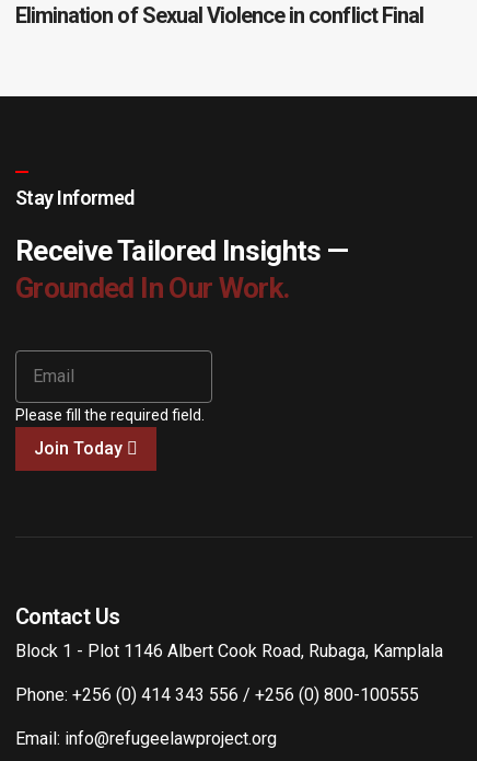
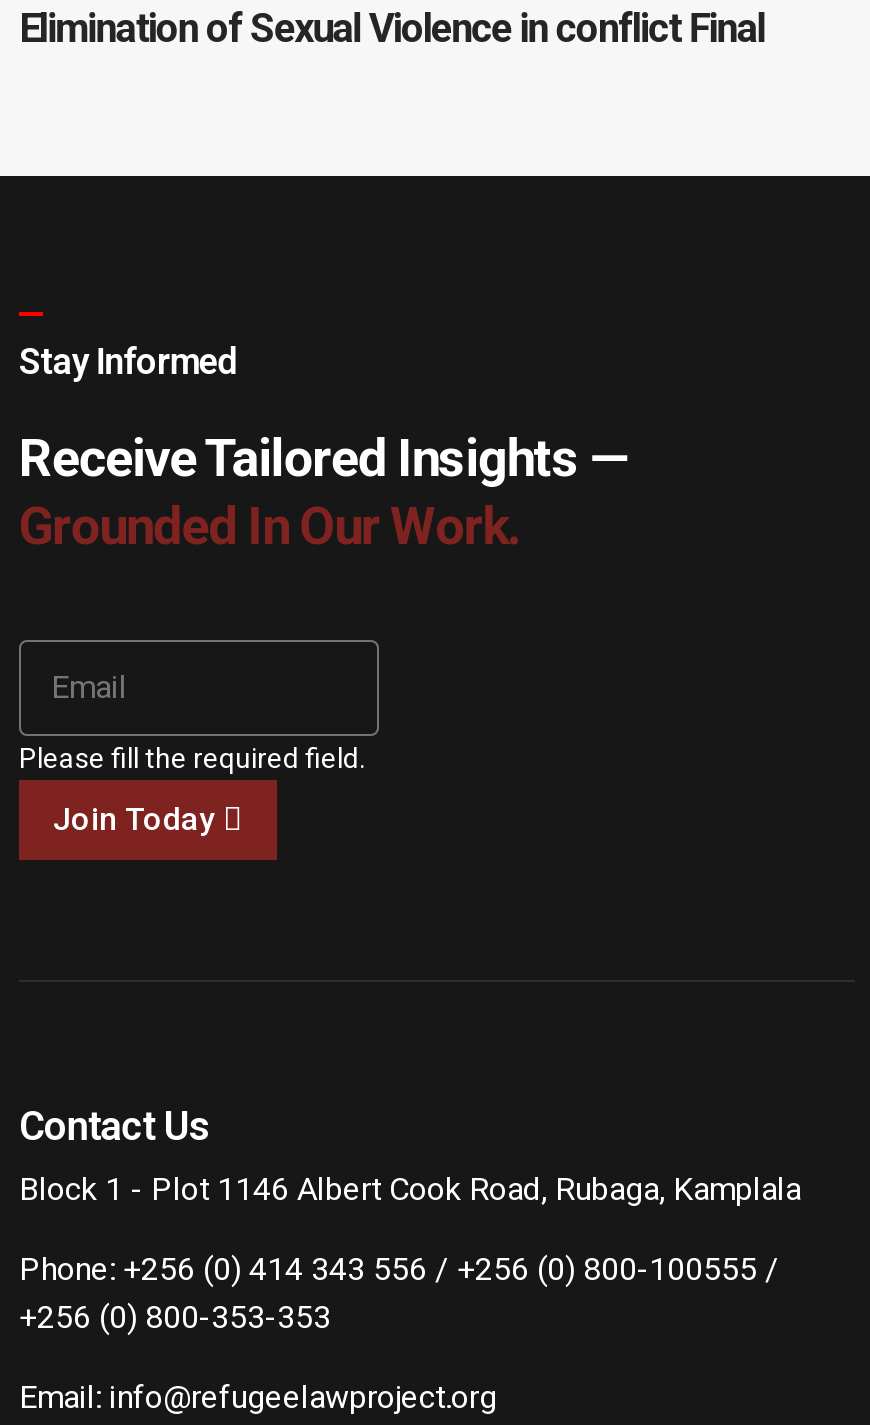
- Phone: +256 (0) 414 343 556 / +256 (0) 800-100555
+ Phone: +256 (0) 414 343 556 / +256 (0) 800-100555 /
+ +256 (0) 800-353-353
